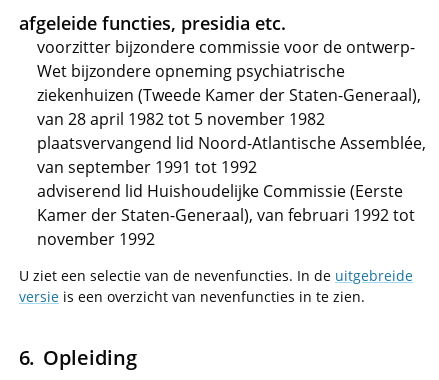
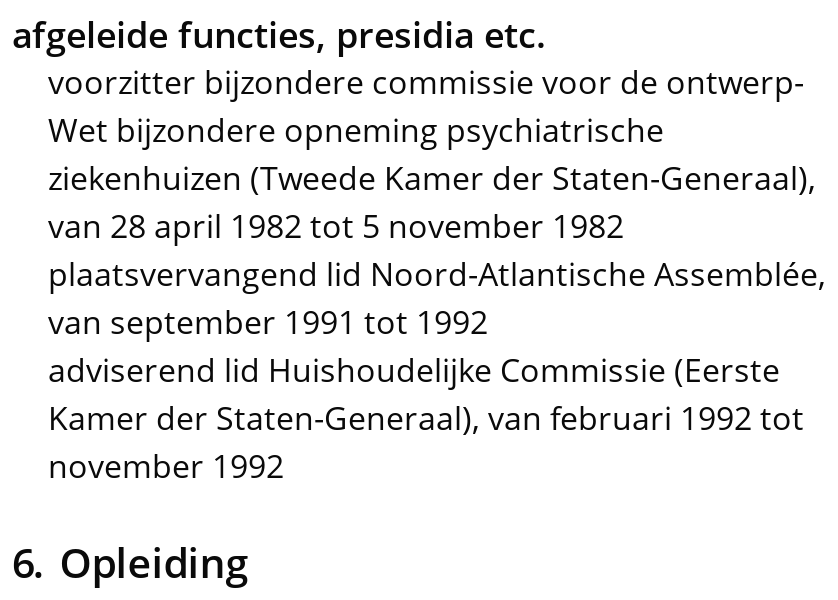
- U ziet een selectie van de nevenfuncties. In de uitgebreide
- versie is een overzicht van nevenfuncties in te zien.
